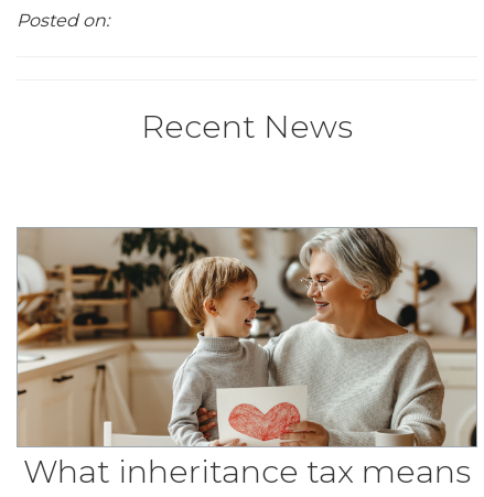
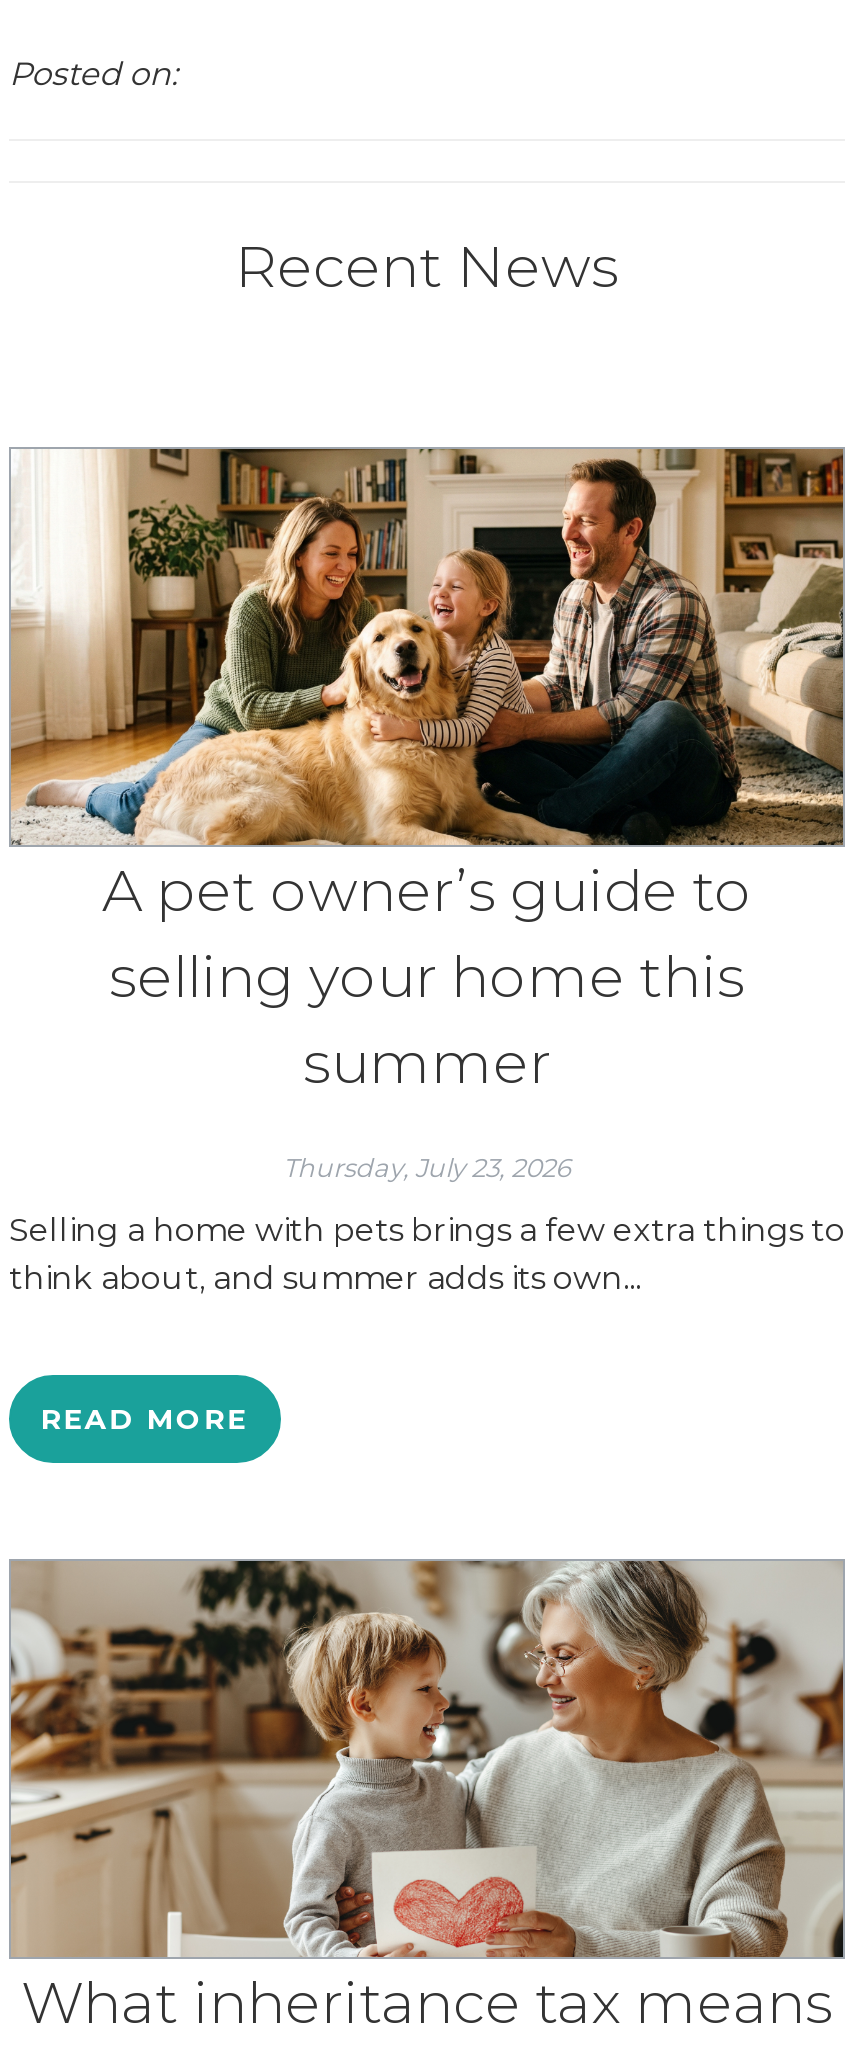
+ [image]
+ A pet owner’s guide to
+ selling your home this
+ summer
+ Thursday, July 23, 2026
+ Selling a home with pets brings a few extra things to
+ think about, and summer adds its own...

+ READ MORE
